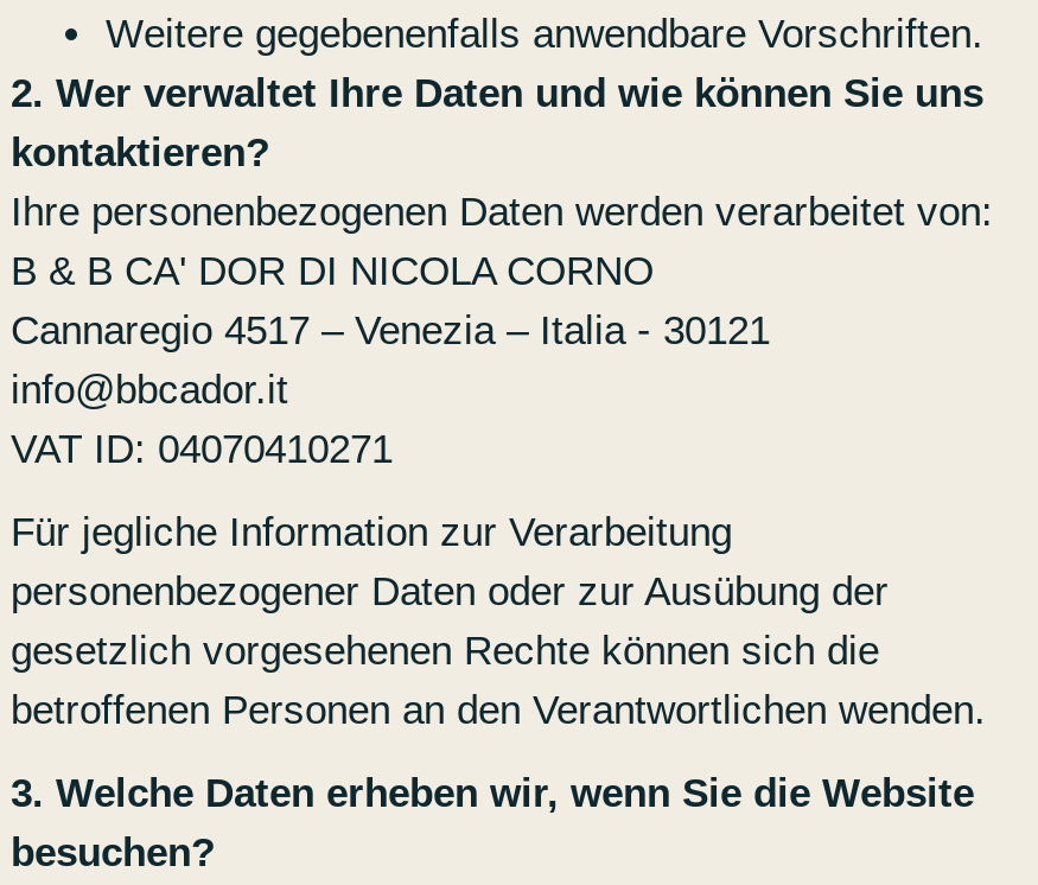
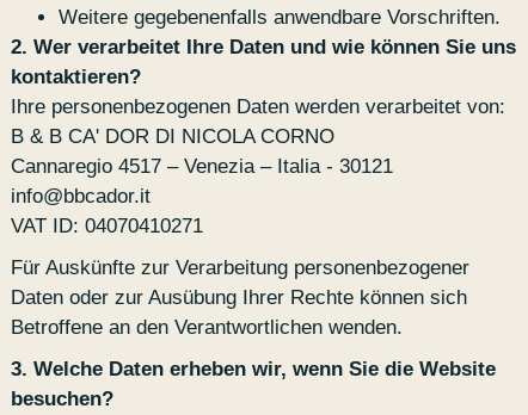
- 2. Wer verwaltet Ihre Daten und wie können Sie uns
+ 2. Wer verarbeitet Ihre Daten und wie können Sie uns

- Für jegliche Information zur Verarbeitung
- personenbezogener Daten oder zur Ausübung der
- gesetzlich vorgesehenen Rechte können sich die
- betroffenen Personen an den Verantwortlichen wenden.
+ Für Auskünfte zur Verarbeitung personenbezogener
+ Daten oder zur Ausübung Ihrer Rechte können sich
+ Betroffene an den Verantwortlichen wenden.
